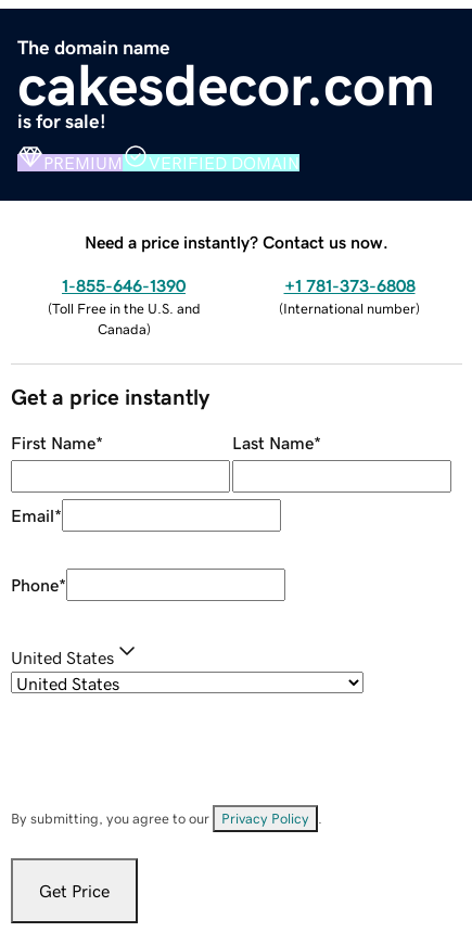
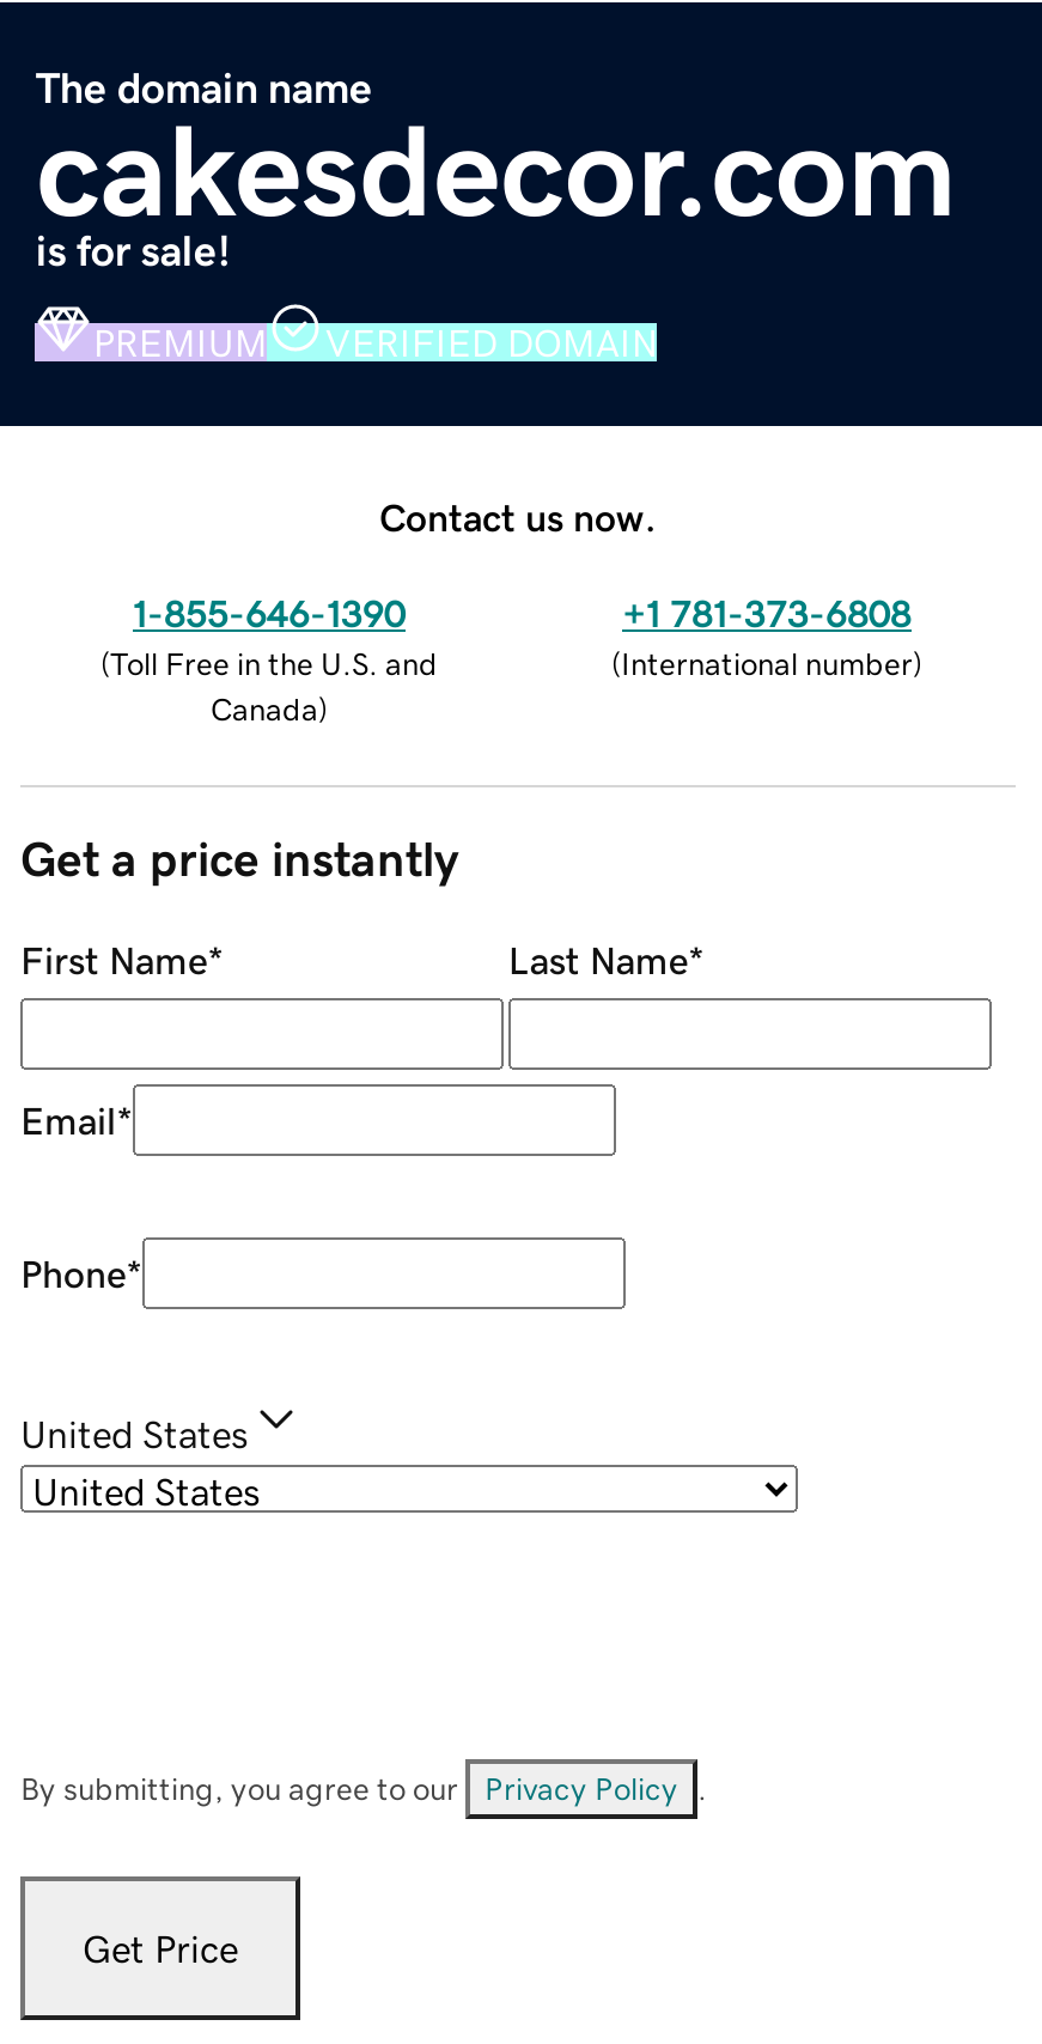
- Need a price instantly? Contact us now.
+ Contact us now.
